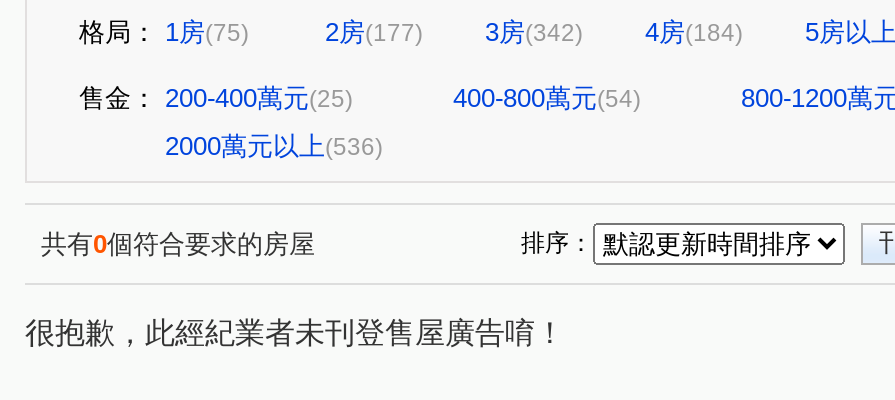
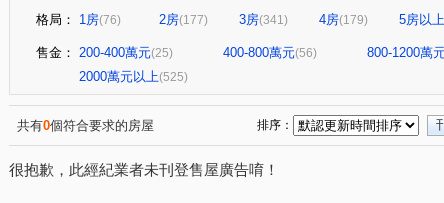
- 格局： 1房(75)
+ 格局： 1房(76)

- 3房(342)
+ 3房(341)

- 4房(184)
+ 4房(179)

- 400-800萬元(54)
+ 400-800萬元(56)

- 2000萬元以上(536)
+ 2000萬元以上(525)
